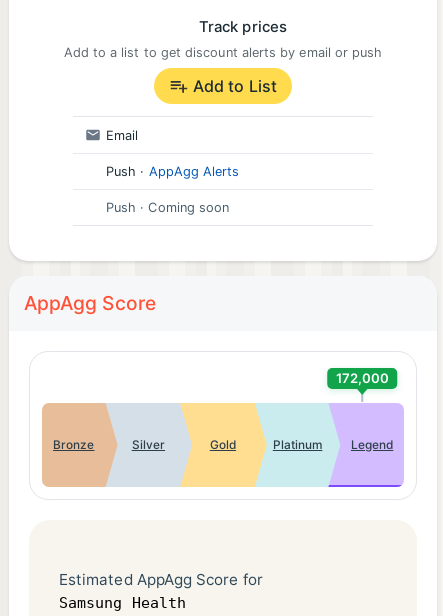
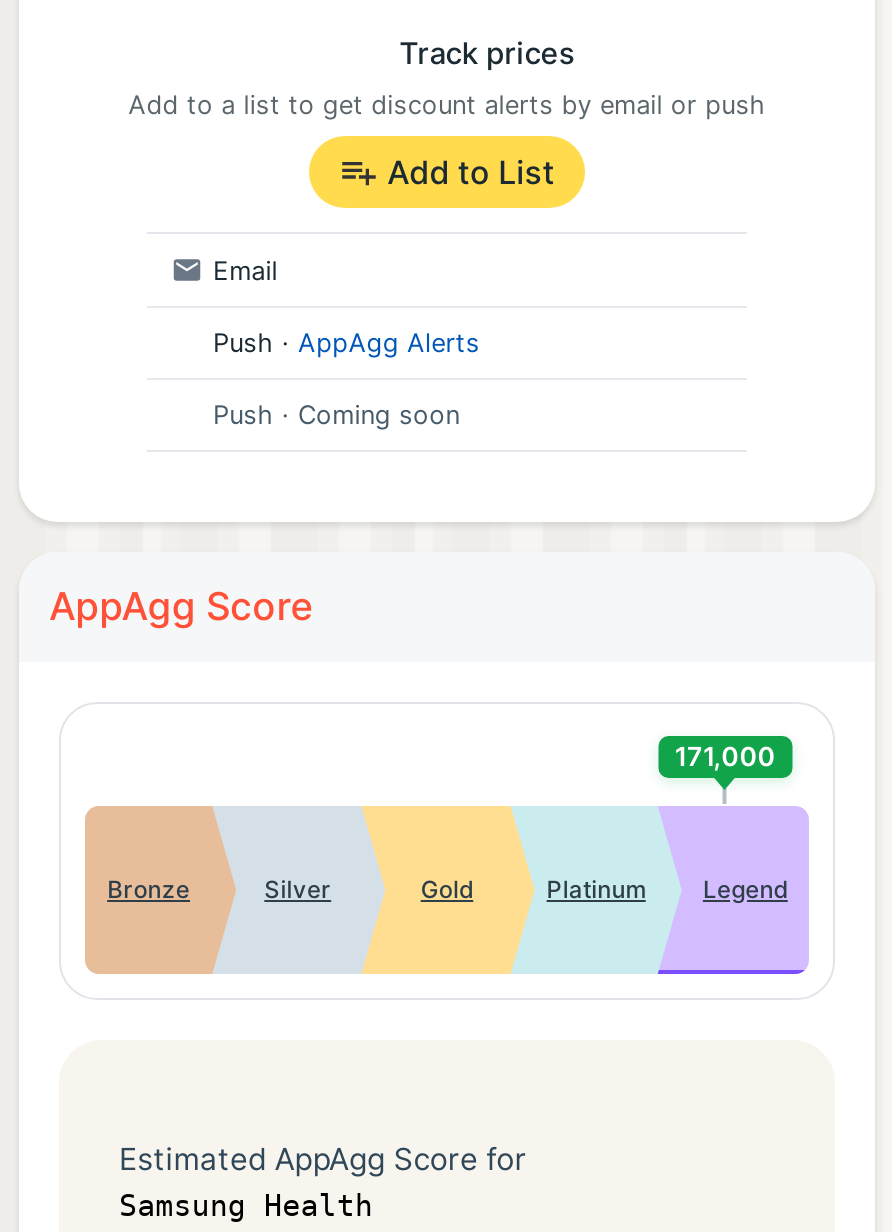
- 172,000
+ 171,000
